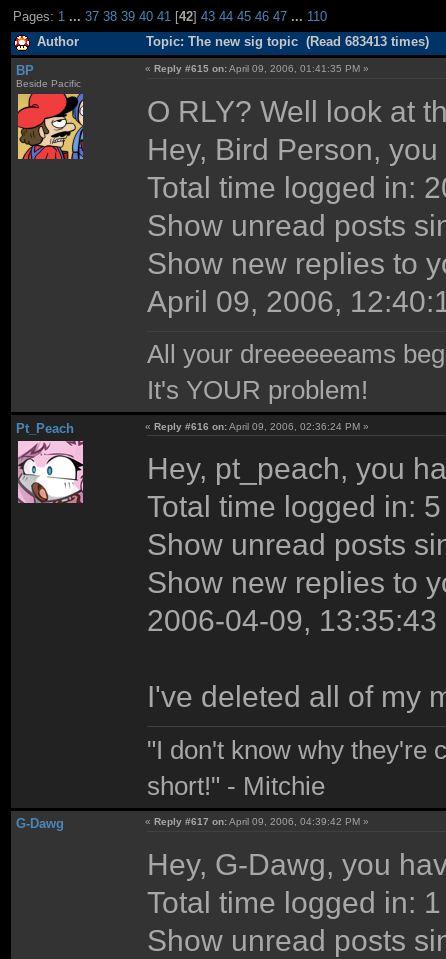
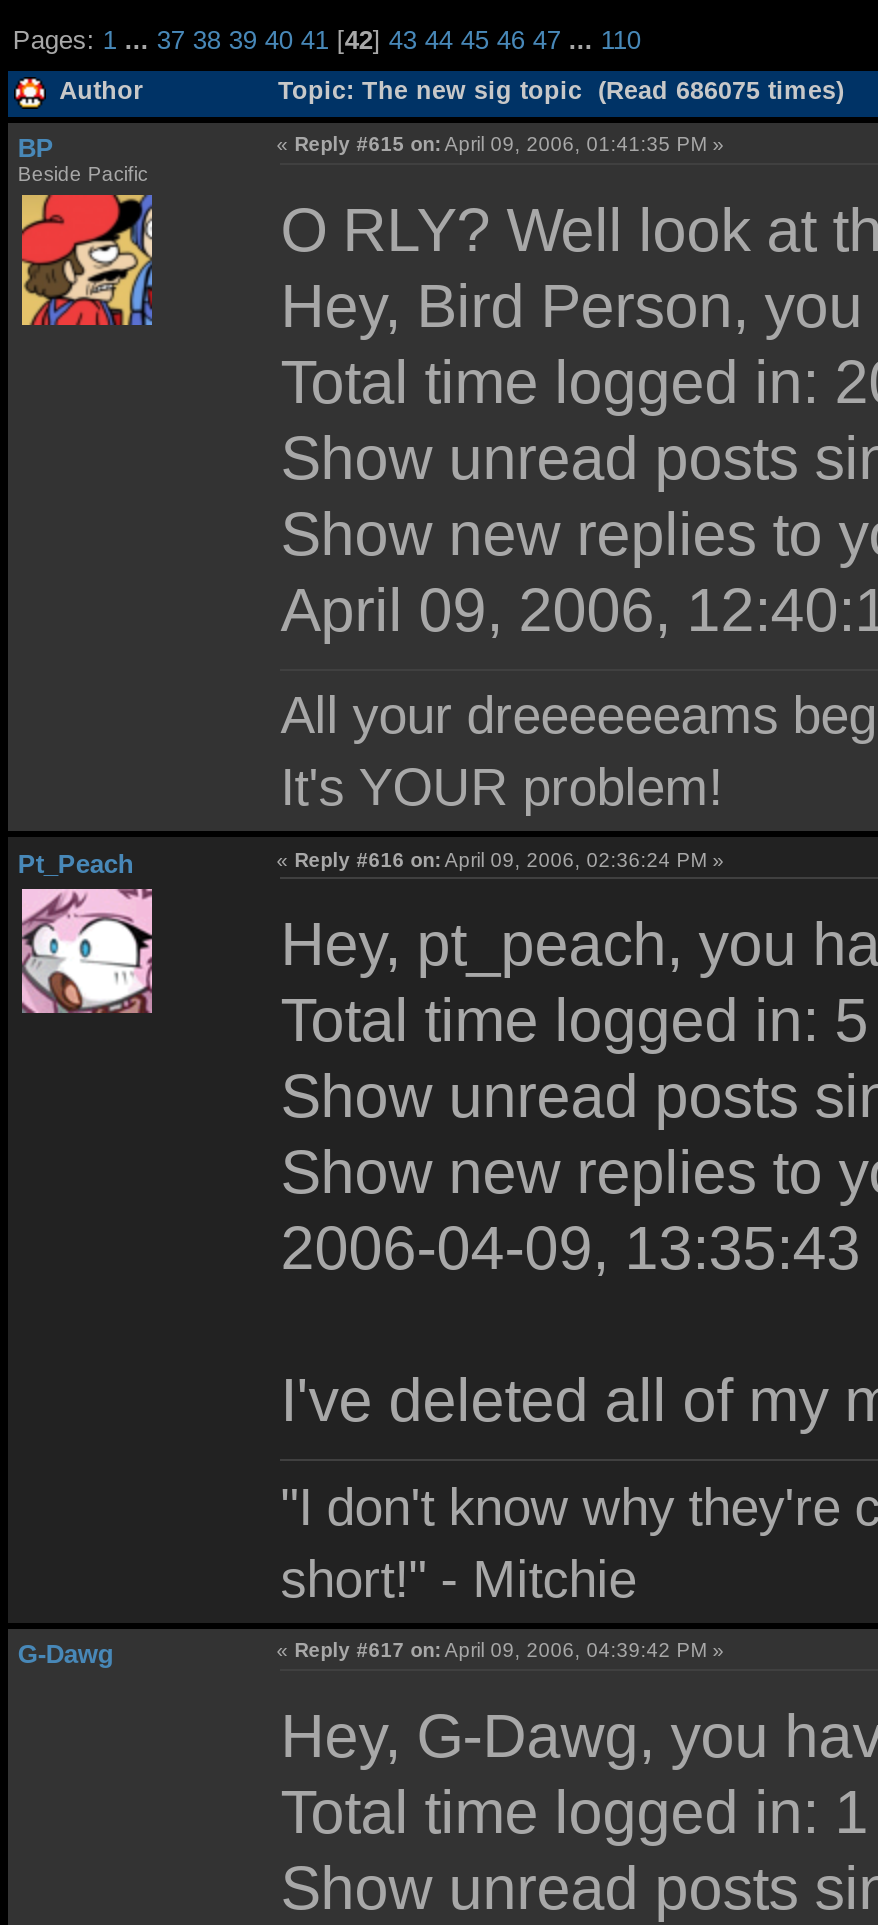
- Topic: The new sig topic (Read 683413 times)
+ Topic: The new sig topic (Read 686075 times)
